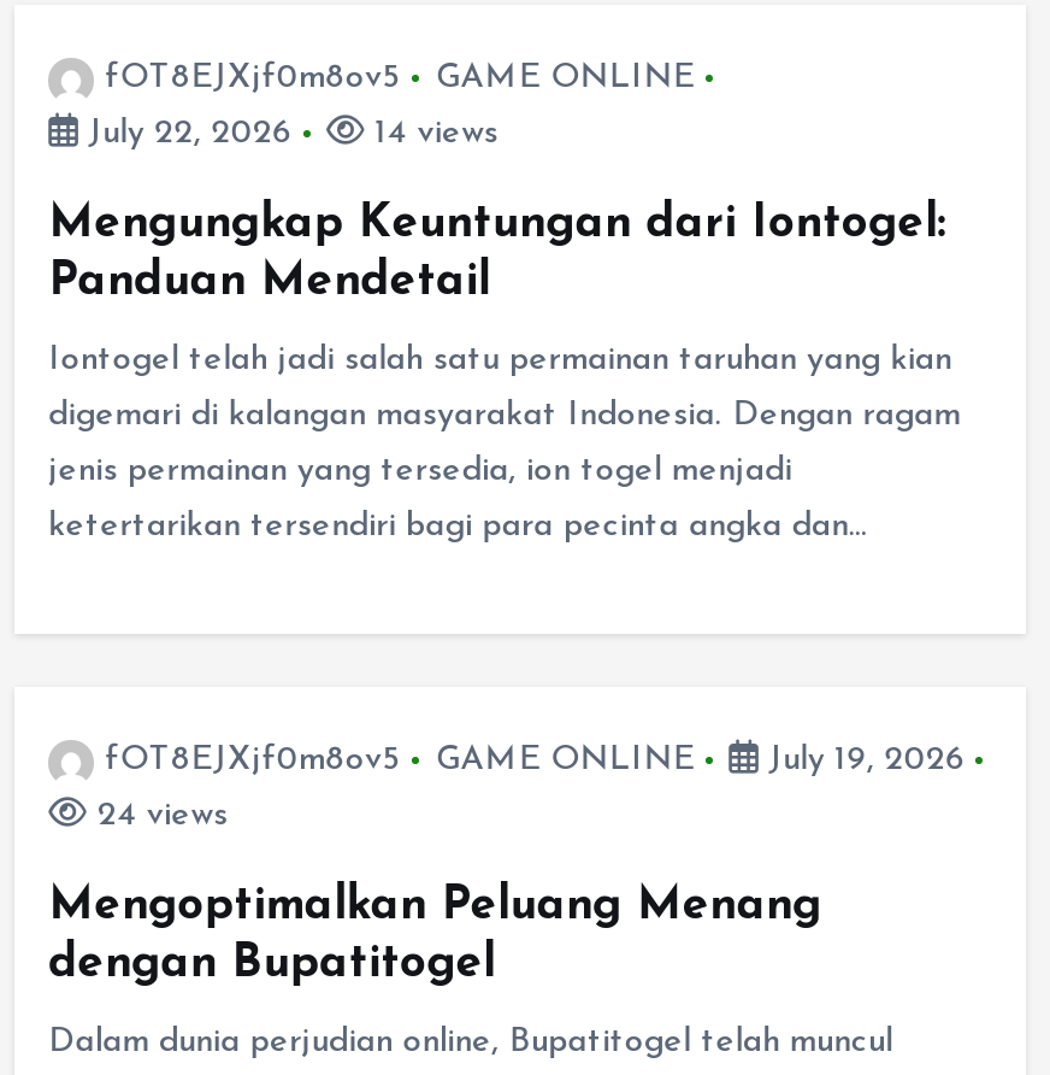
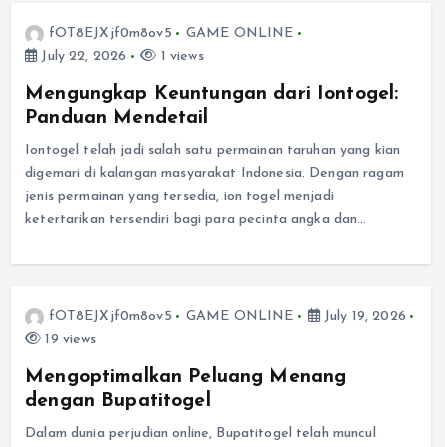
- 14 views
+ 1 views

- 24 views
+ 19 views
